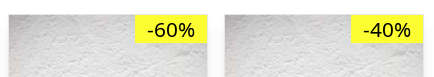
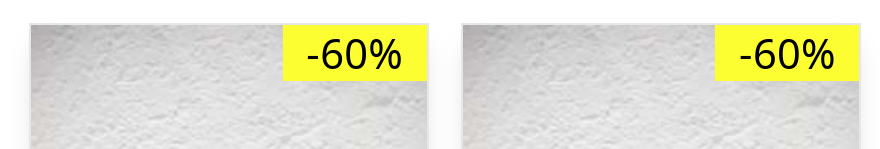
- -40%
+ -60%
